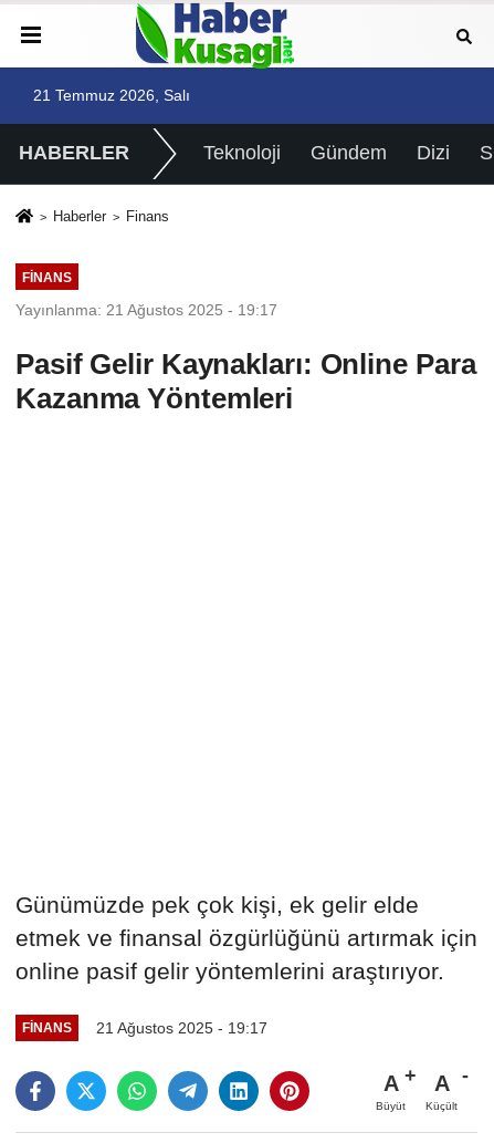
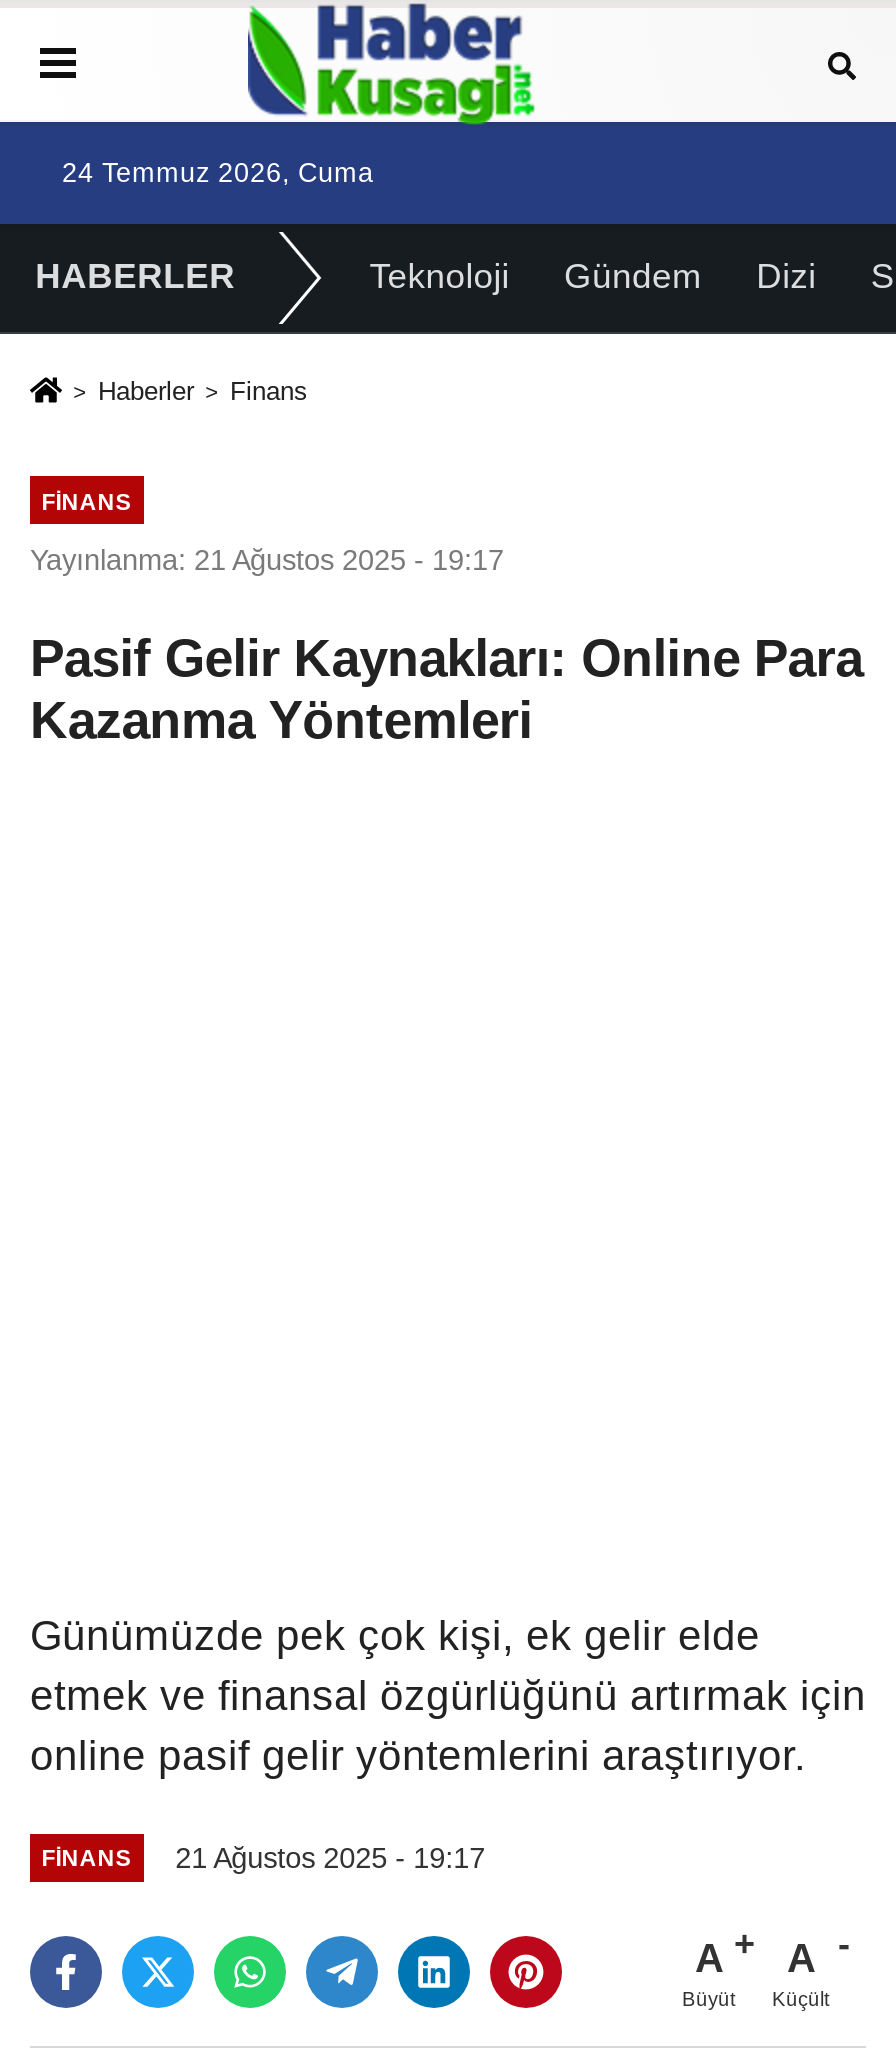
- 21 Temmuz 2026, Salı
+ 24 Temmuz 2026, Cuma
